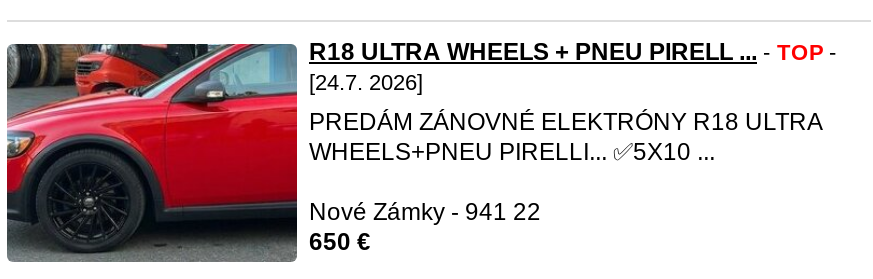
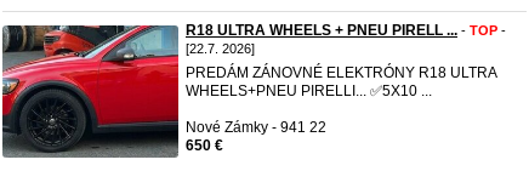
- [24.7. 2026]
+ [22.7. 2026]
